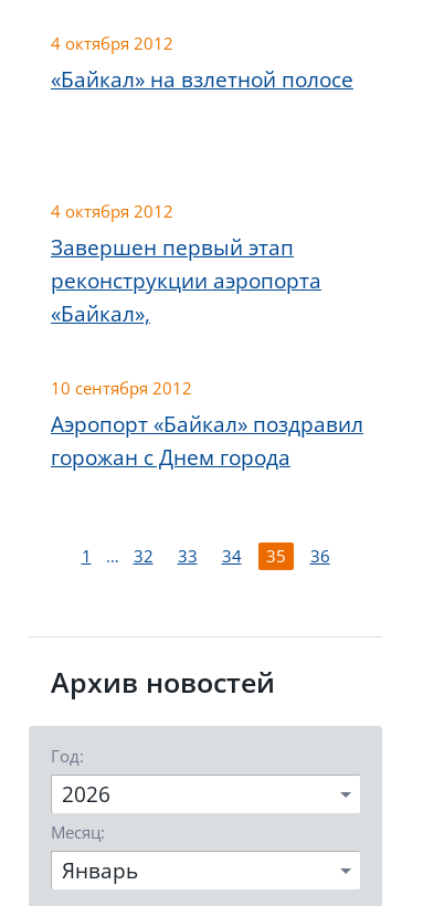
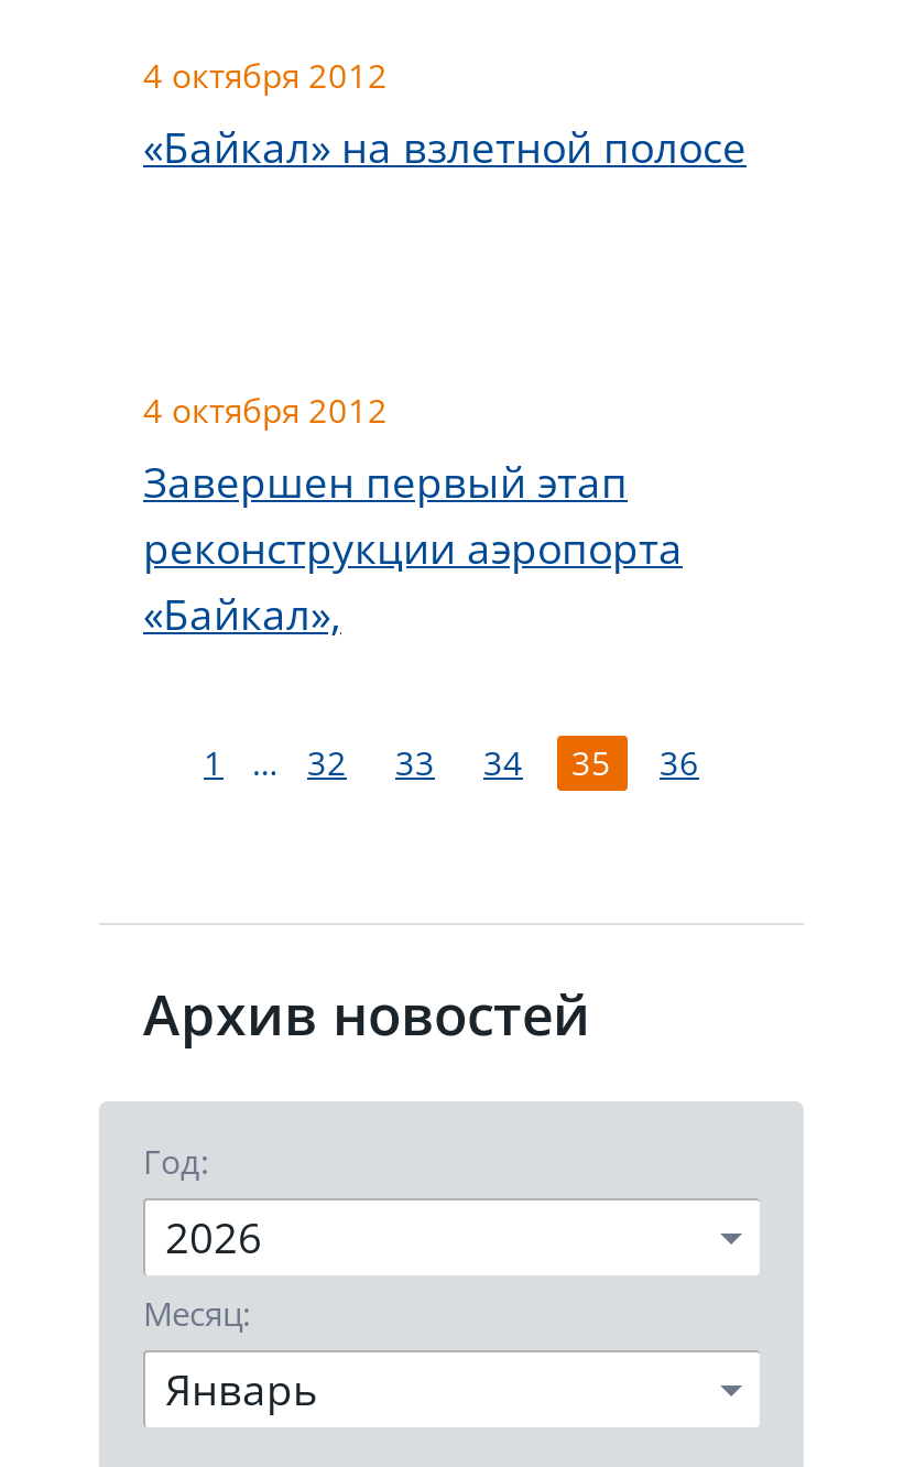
- 10 сентября 2012
- Аэропорт «Байкал» поздравил
- горожан с Днем города
